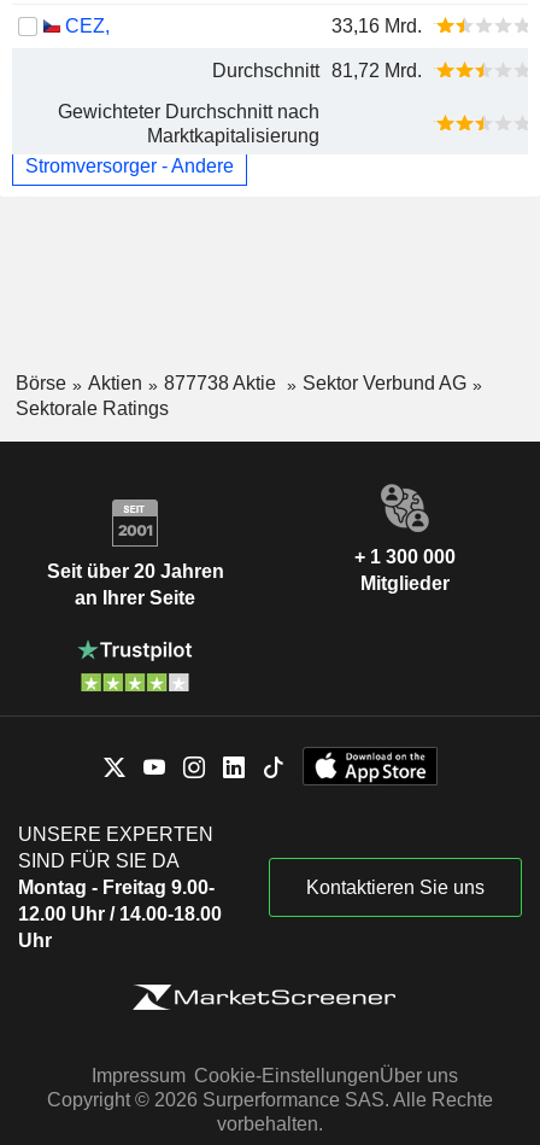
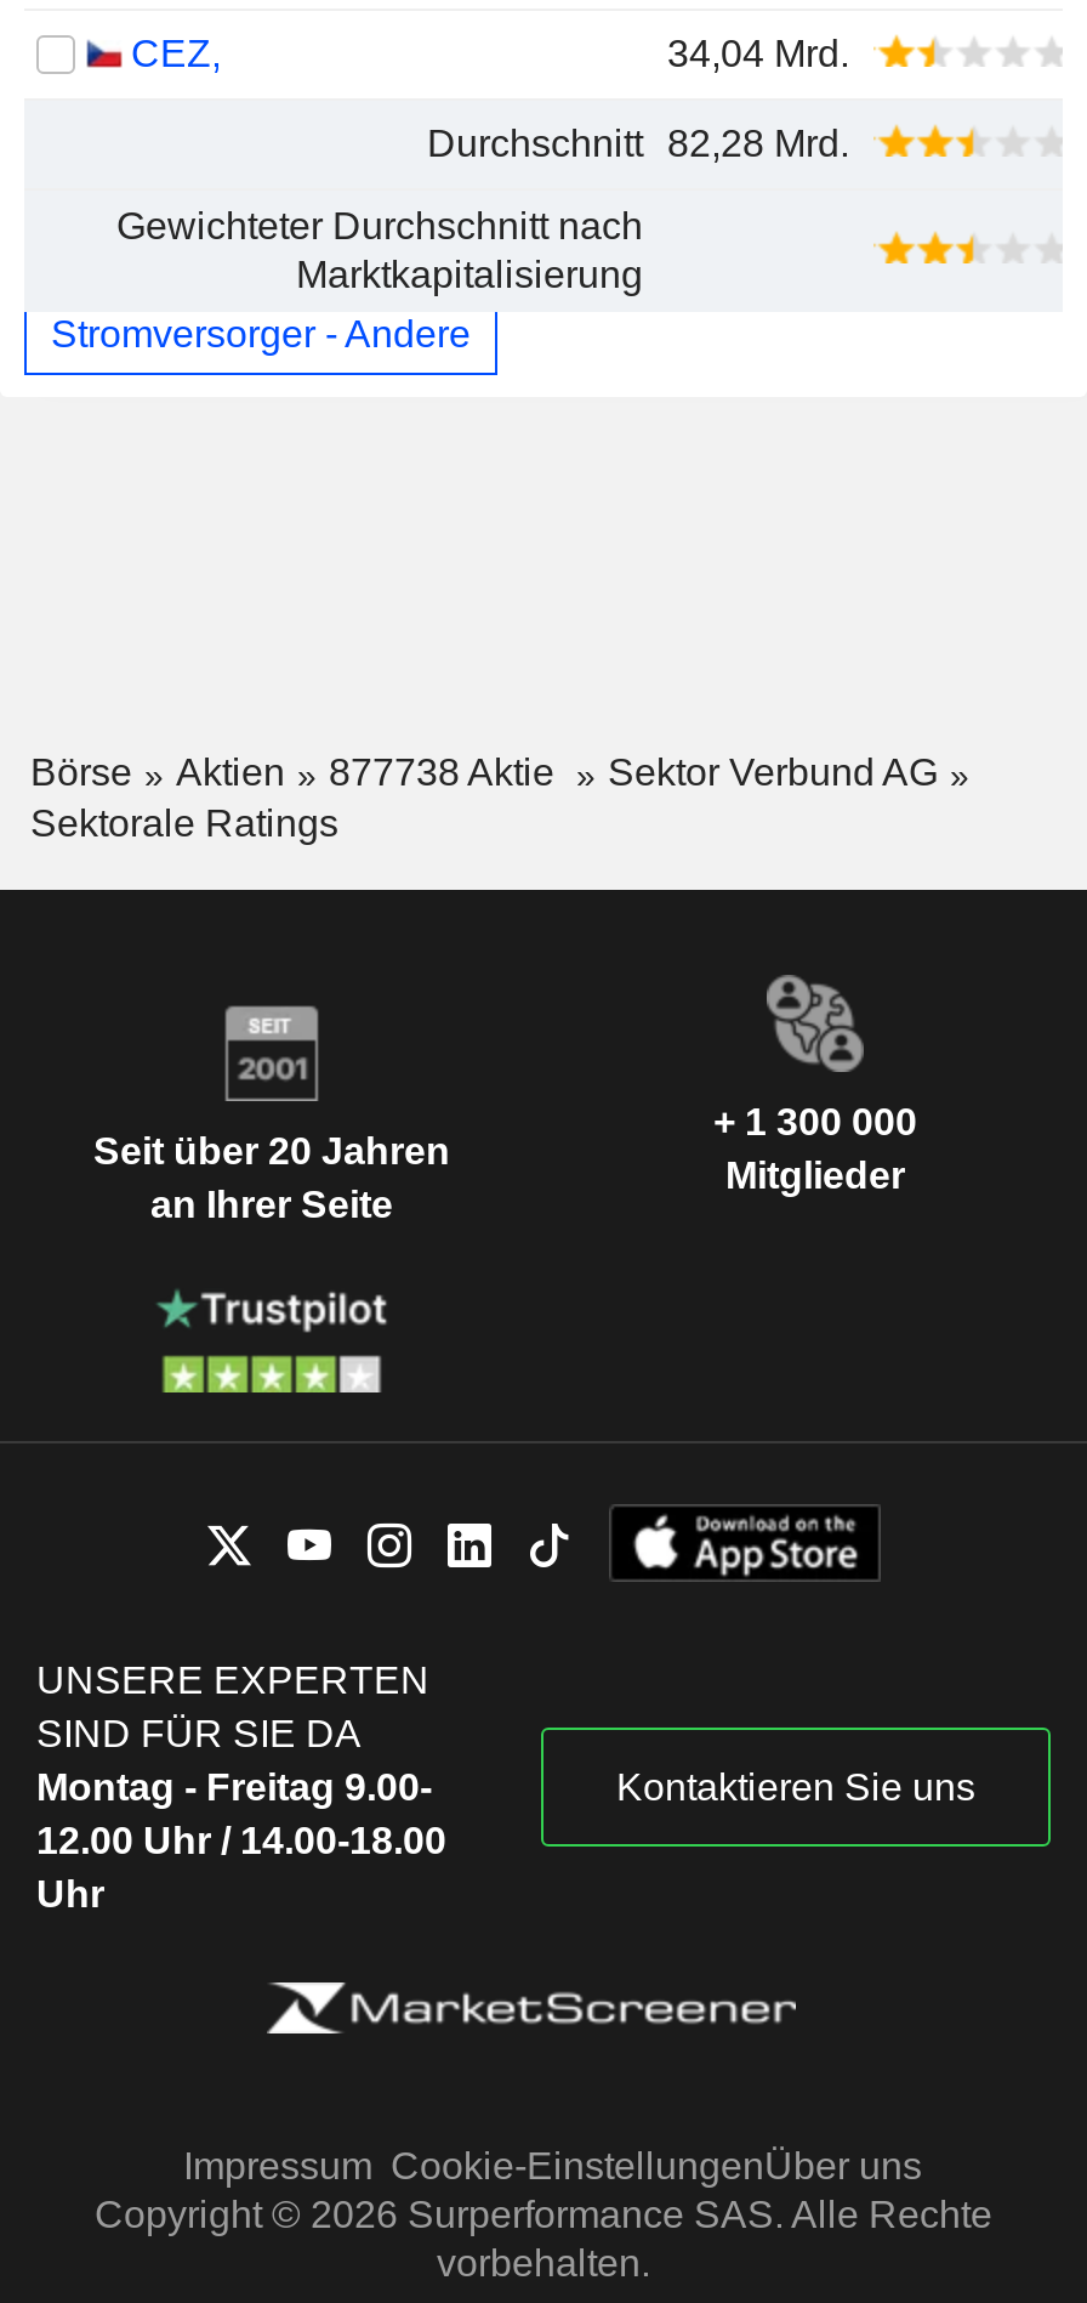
- 33,16 Mrd.
+ 34,04 Mrd.

- Durchschnitt 81,72 Mrd.
+ Durchschnitt 82,28 Mrd.
